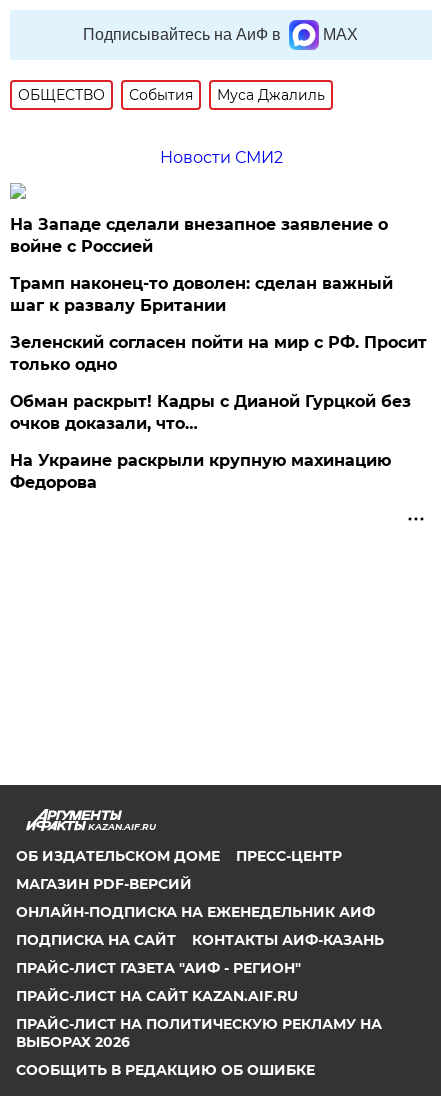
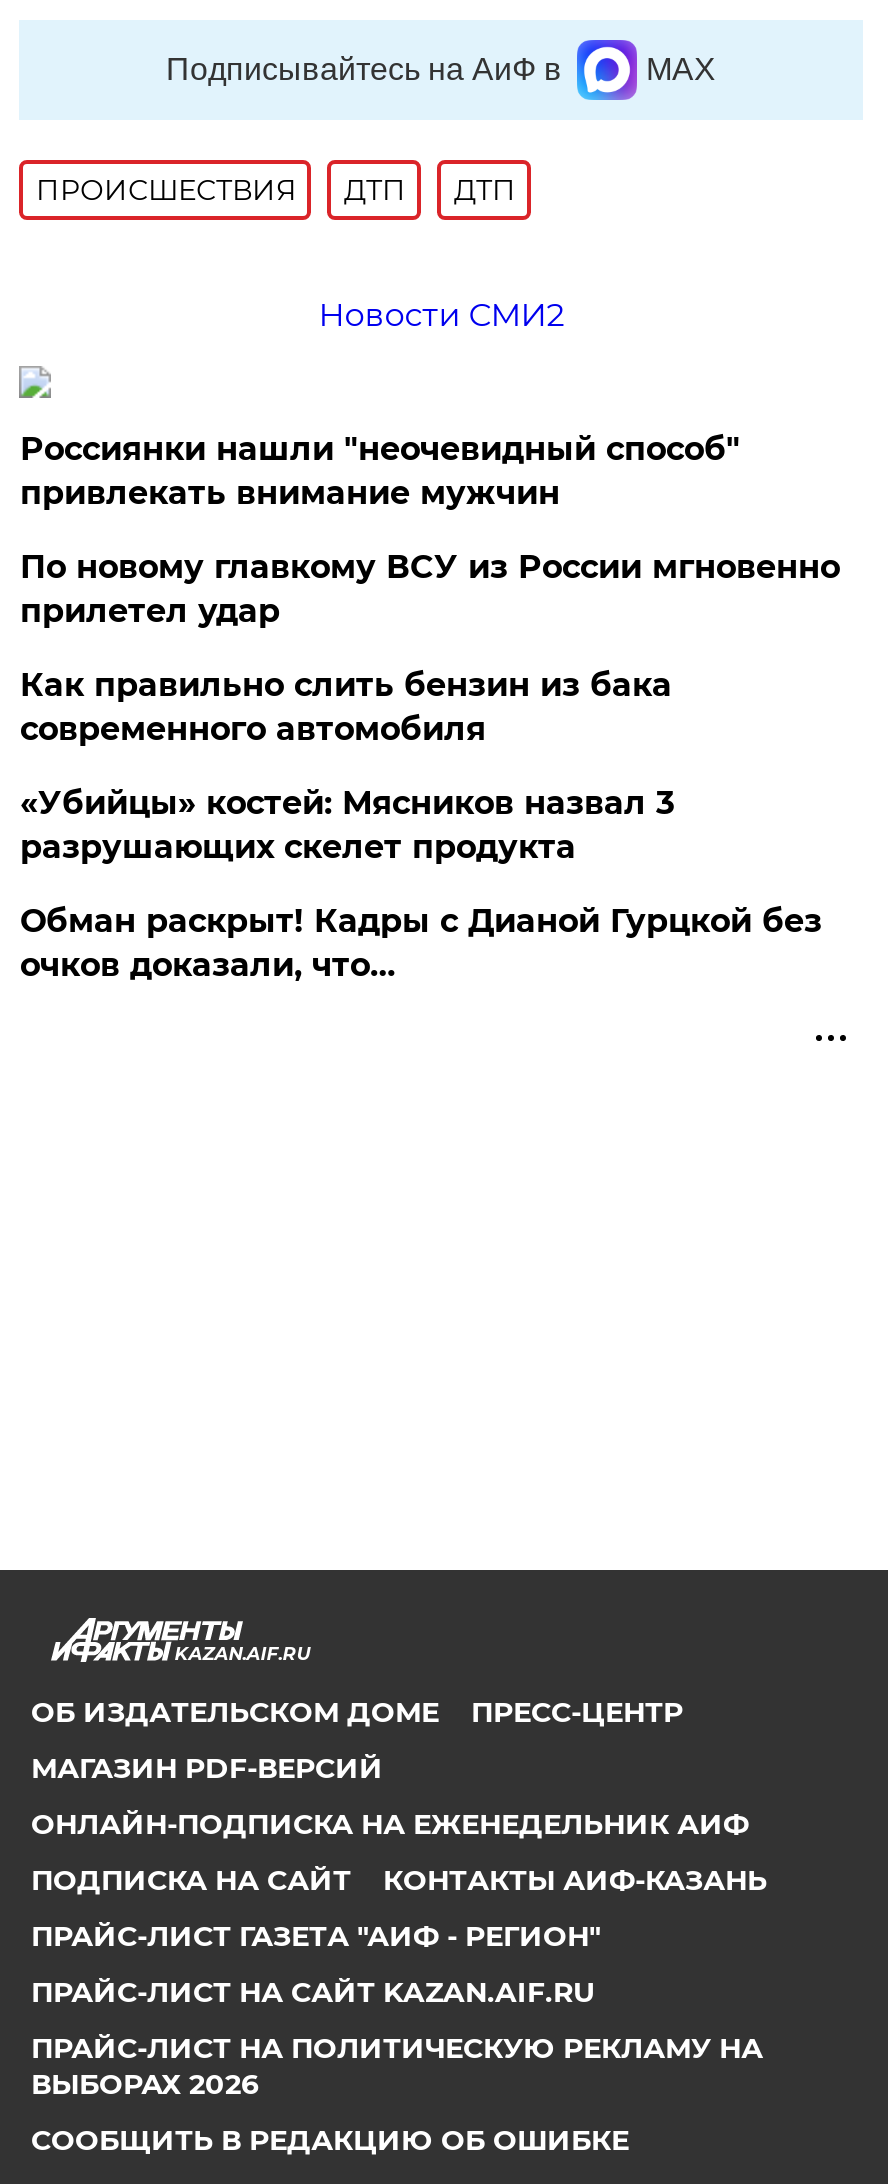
- ОБЩЕСТВО
- События
- Муса Джалиль
+ ПРОИСШЕСТВИЯ
+ ДТП
+ ДТП

- На Западе сделали внезапное заявление о
- войне с Россией
- Трамп наконец-то доволен: сделан важный
- шаг к развалу Британии
- Зеленский согласен пойти на мир с РФ. Просит
- только одно
+ Россиянки нашли "неочевидный способ"
+ привлекать внимание мужчин
+ По новому главкому ВСУ из России мгновенно
+ прилетел удар
+ Как правильно слить бензин из бака
+ современного автомобиля
+ «Убийцы» костей: Мясников назвал 3
+ разрушающих скелет продукта

moved down: Обман раскрыт! Кадры с Дианой Гурцкой без | очков доказали, что…

- На Украине раскрыли крупную махинацию
- Федорова
